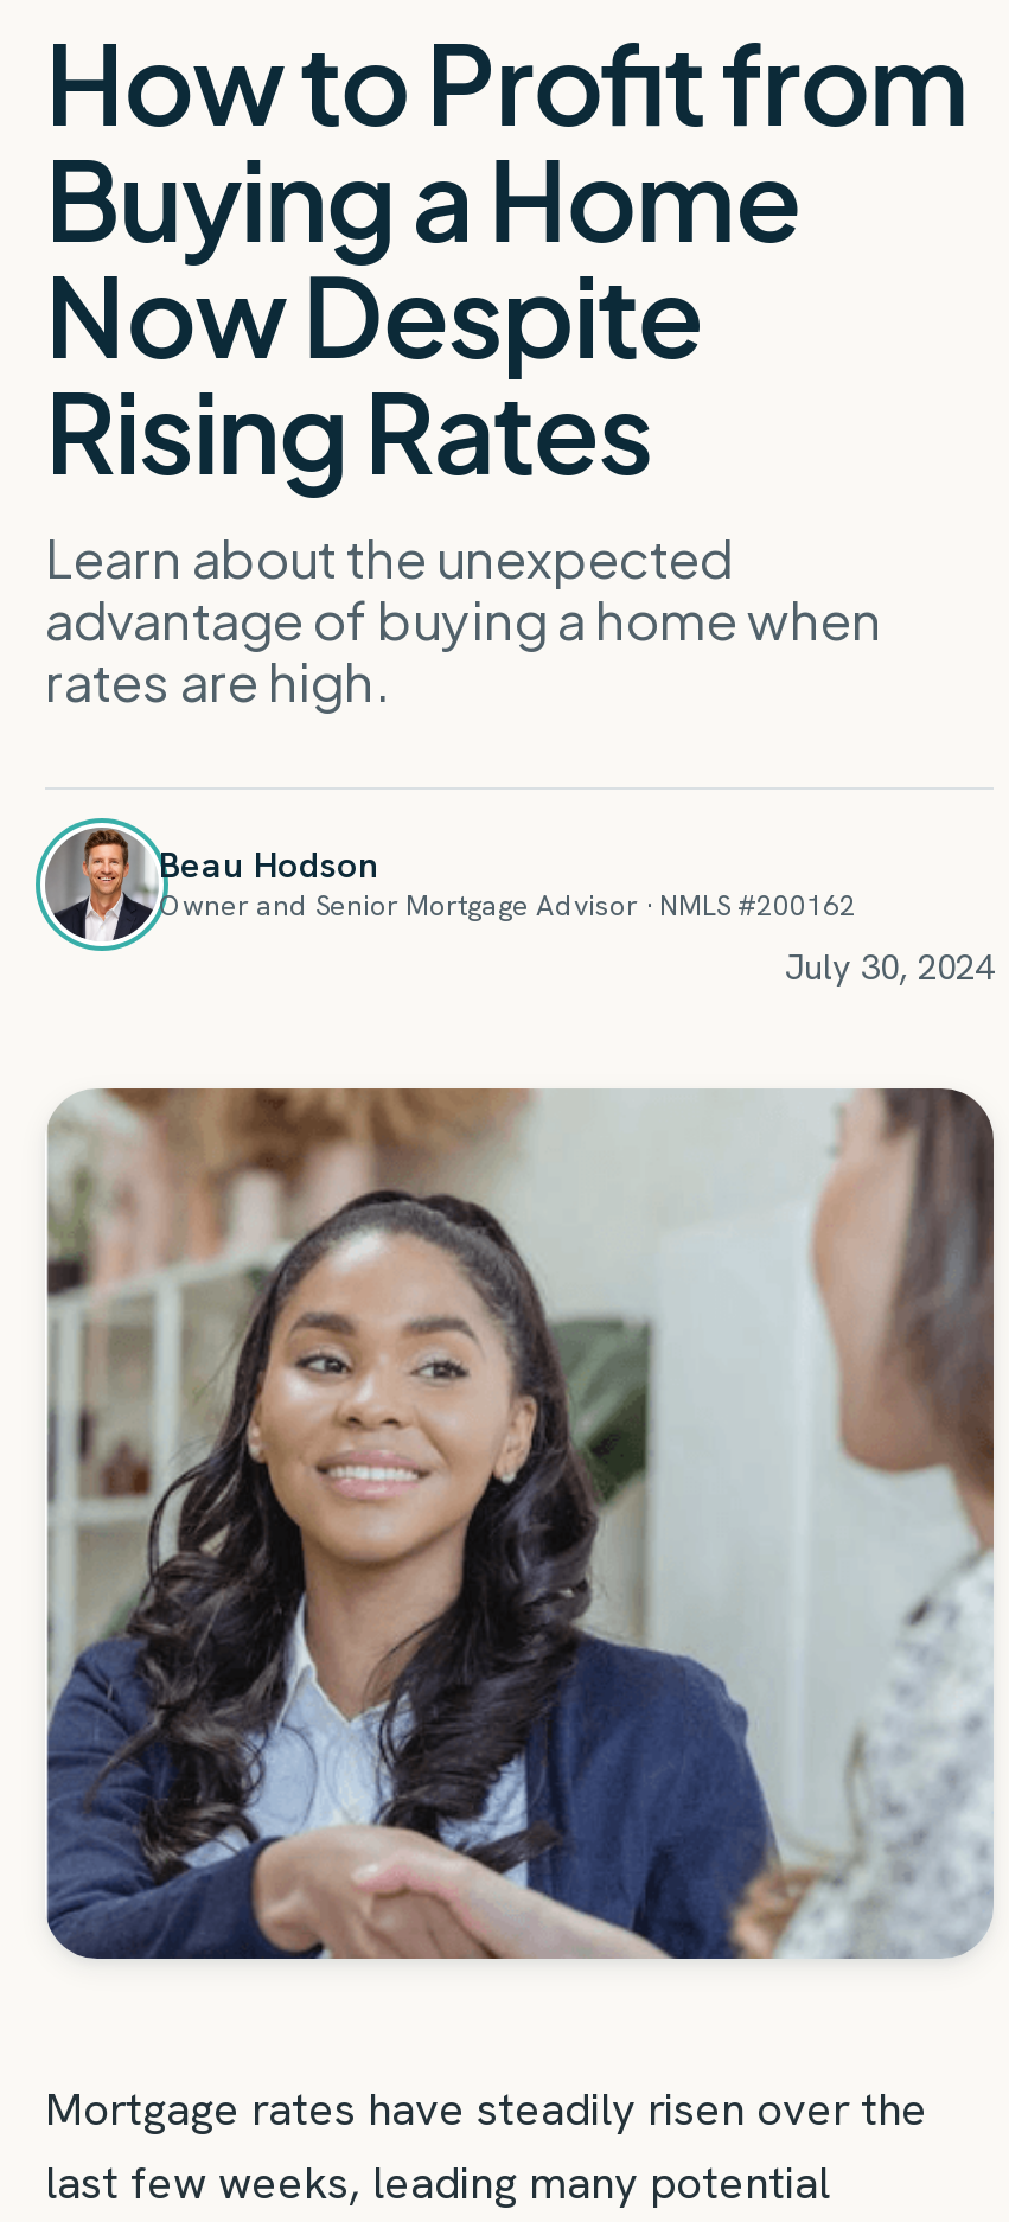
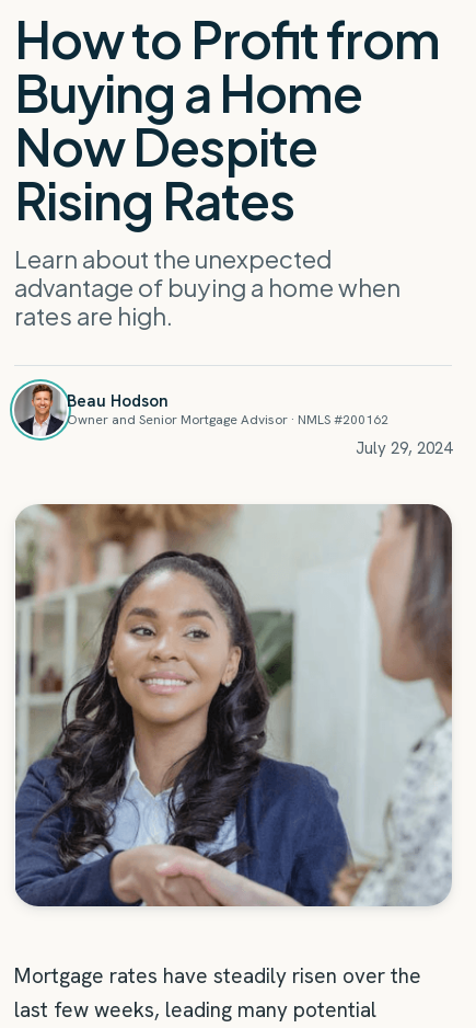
- July 30, 2024
+ July 29, 2024
